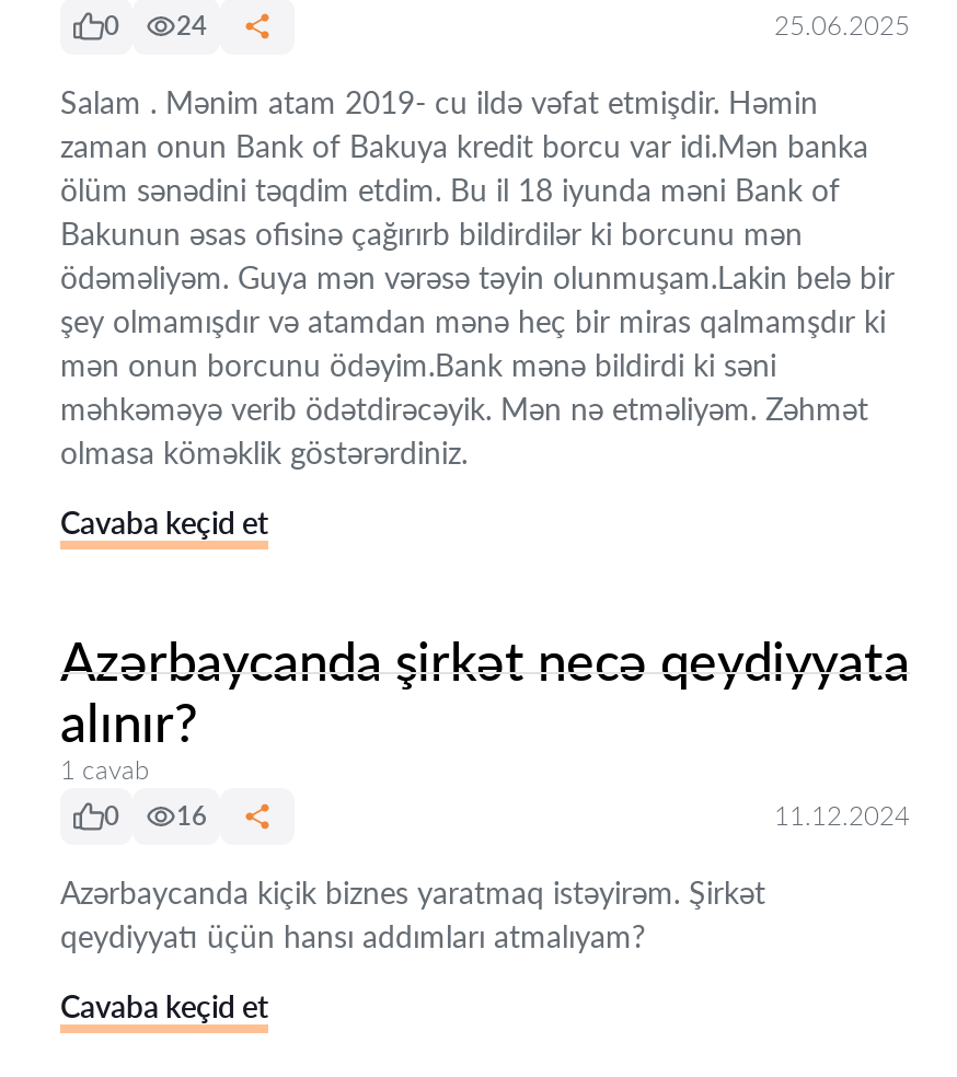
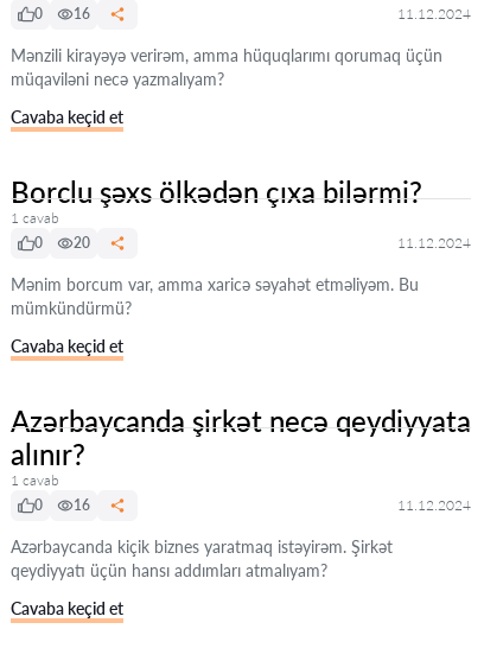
- 24
- 25.06.2025
- Salam . Mənim atam 2019- cu ildə vəfat etmişdir. Həmin
- zaman onun Bank of Bakuya kredit borcu var idi.Mən banka
- ölüm sənədini təqdim etdim. Bu il 18 iyunda məni Bank of
- Bakunun əsas ofisinə çağırırb bildirdilər ki borcunu mən
- ödəməliyəm. Guya mən vərəsə təyin olunmuşam.Lakin belə bir
- şey olmamışdır və atamdan mənə heç bir miras qalmamşdır ki
- mən onun borcunu ödəyim.Bank mənə bildirdi ki səni
- məhkəməyə verib ödətdirəcəyik. Mən nə etməliyəm. Zəhmət
- olmasa köməklik göstərərdiniz.
+ 16
+ 11.12.2024
+ Mənzili kirayəyə verirəm, amma hüquqlarımı qorumaq üçün
+ müqaviləni necə yazmalıyam?
+ Cavaba keçid et
+ Borclu şəxs ölkədən çıxa bilərmi?
+ 1 cavab
+ 0
+ 20
+ 11.12.2024
+ Mənim borcum var, amma xaricə səyahət etməliyəm. Bu
+ mümkündürmü?
